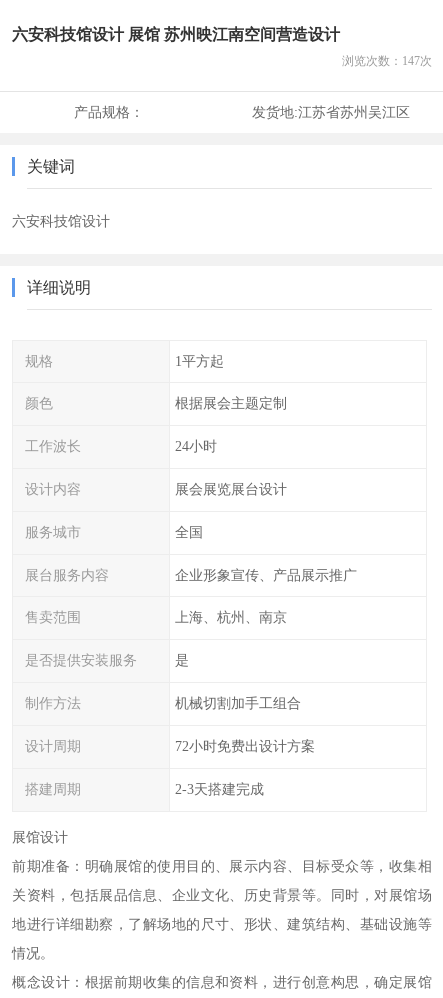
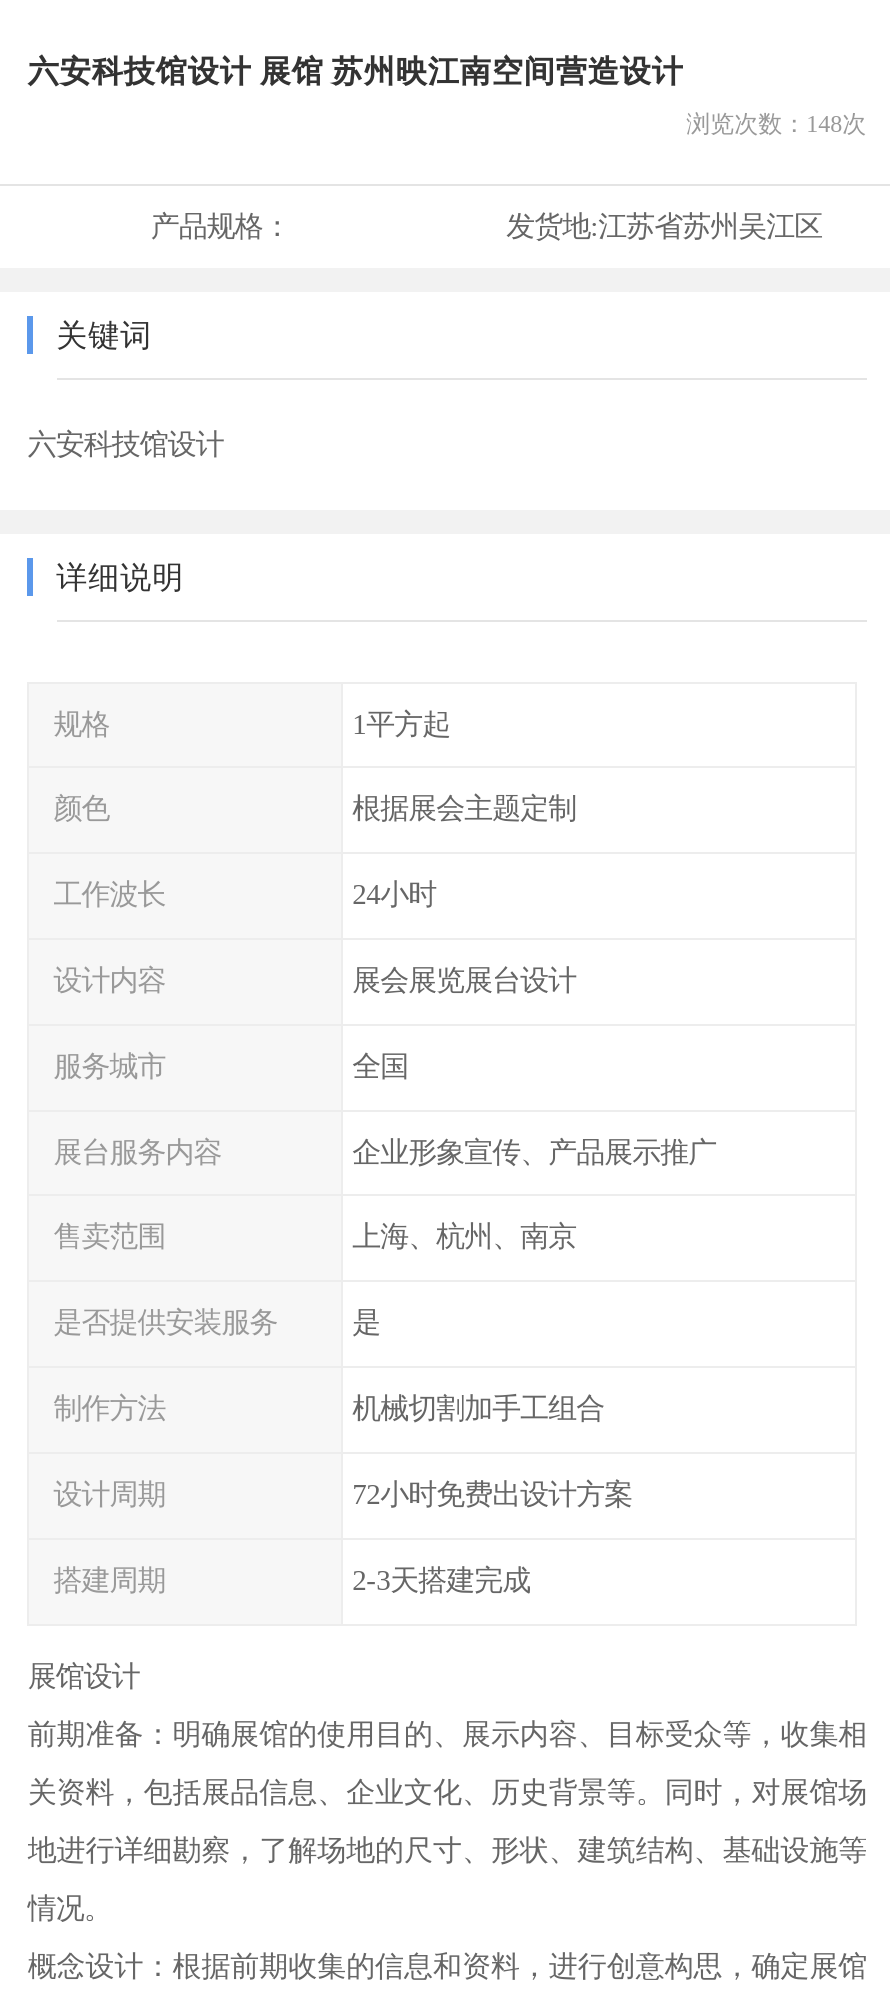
- 浏览次数：147次
+ 浏览次数：148次
